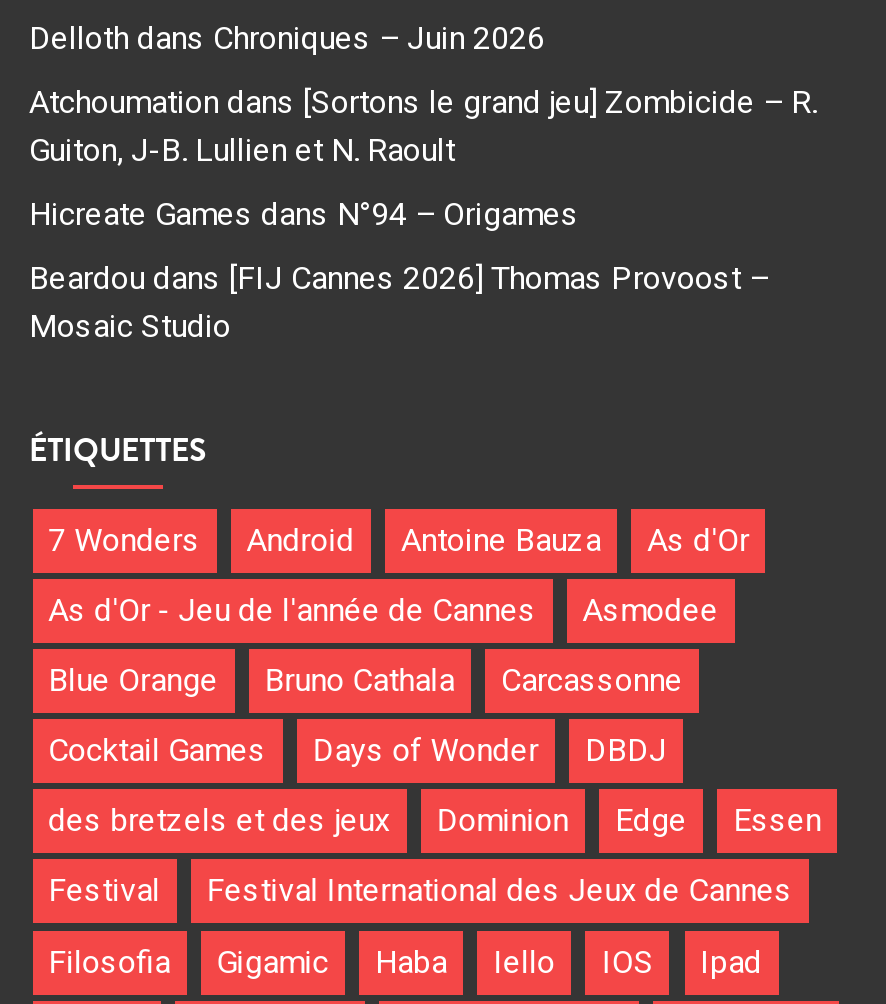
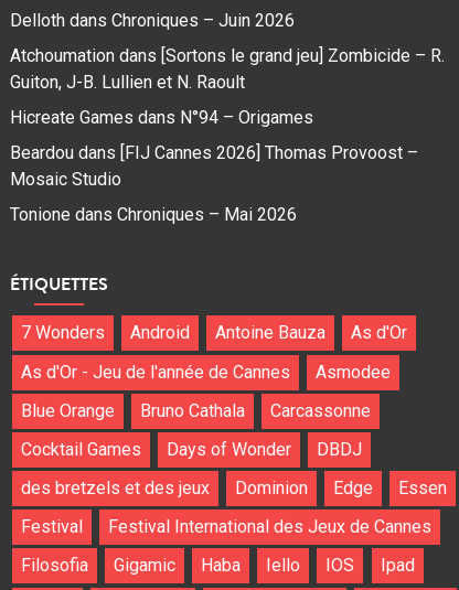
+ Tonione dans Chroniques – Mai 2026
